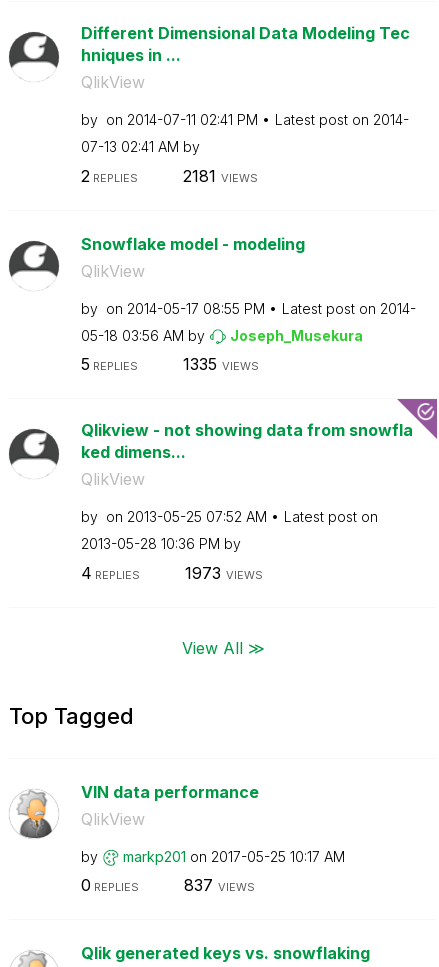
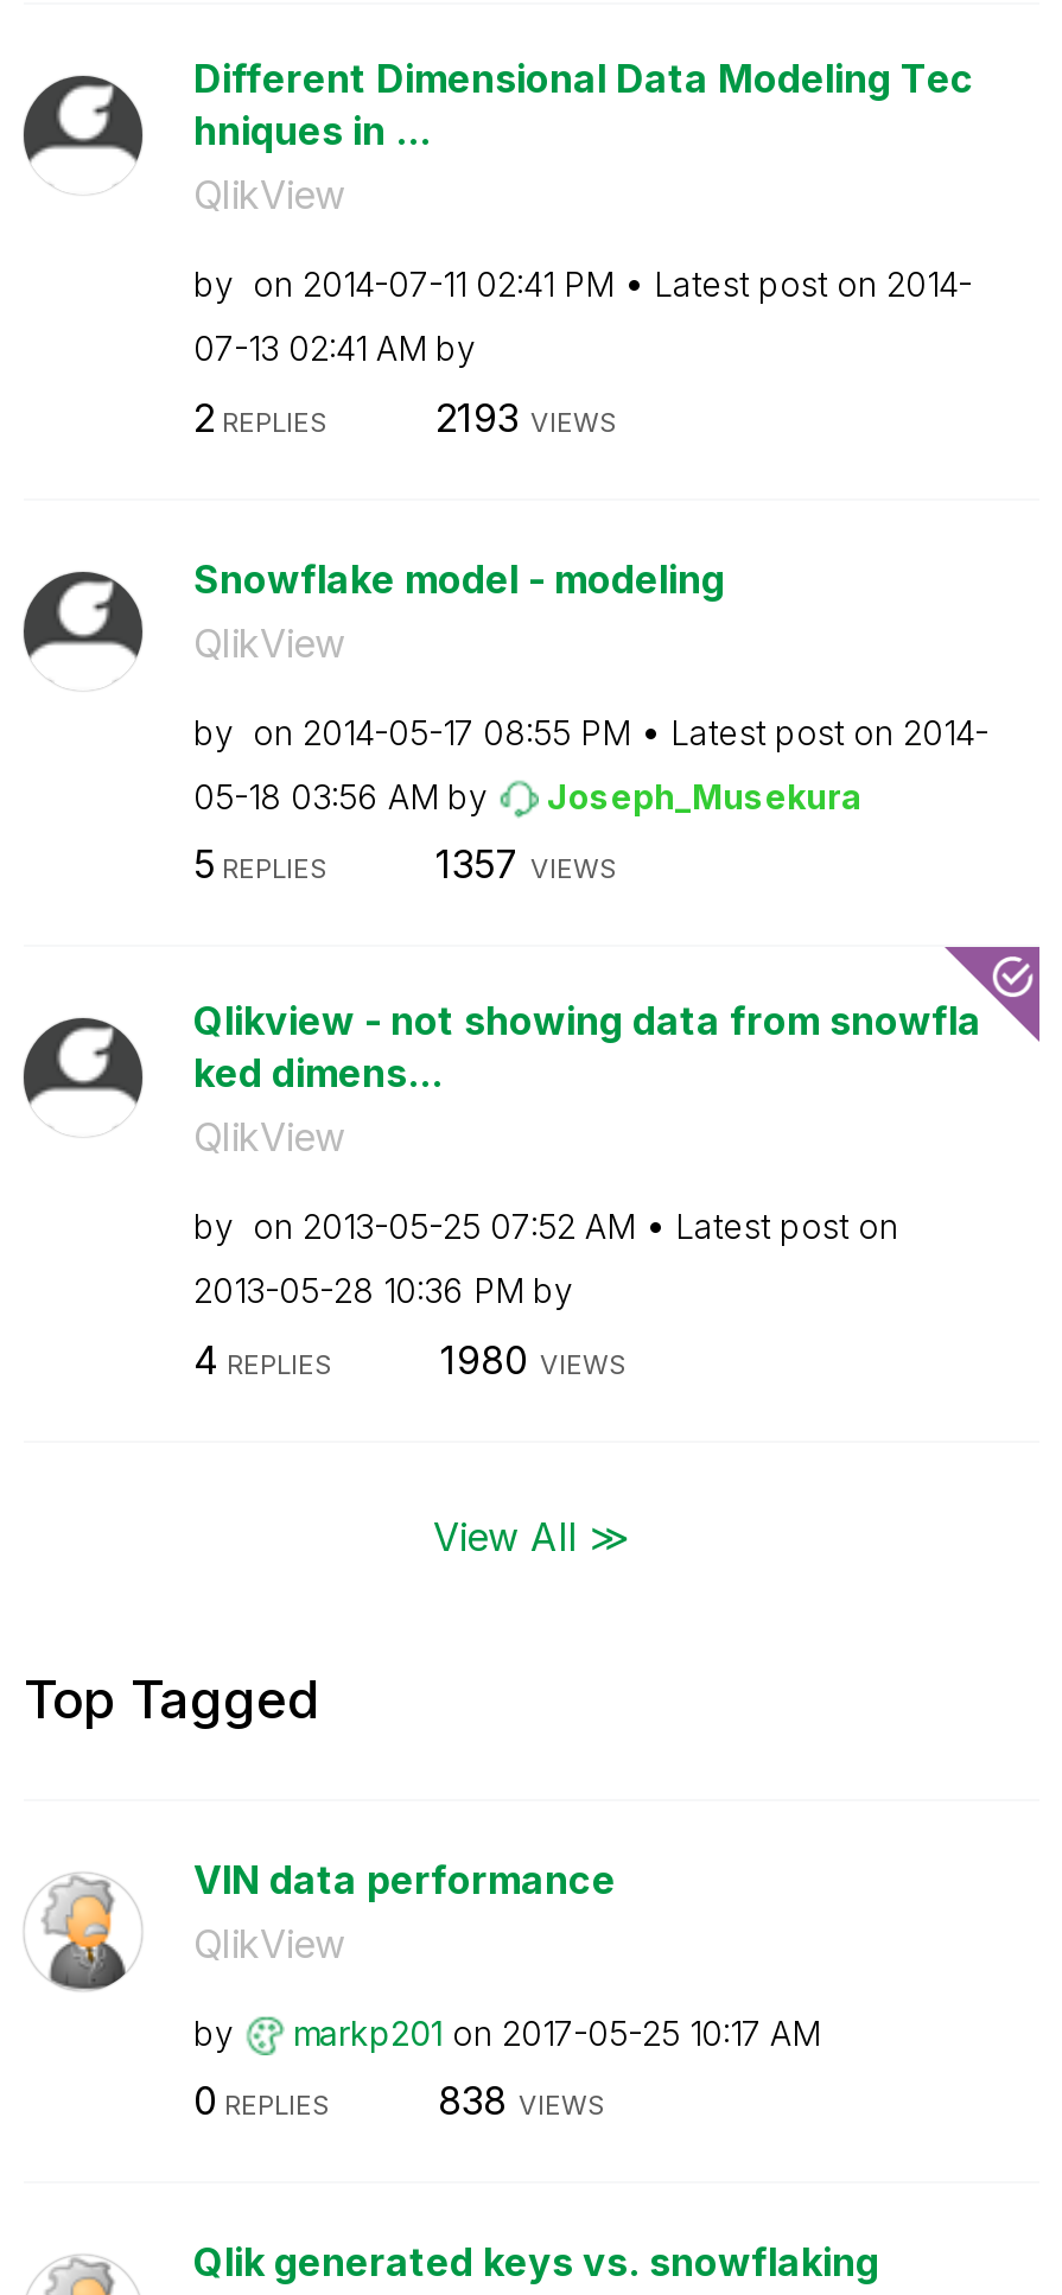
- 2181 VIEWS
+ 2193 VIEWS

- 1335 VIEWS
+ 1357 VIEWS

- 1973 VIEWS
+ 1980 VIEWS

- 837 VIEWS
+ 838 VIEWS
